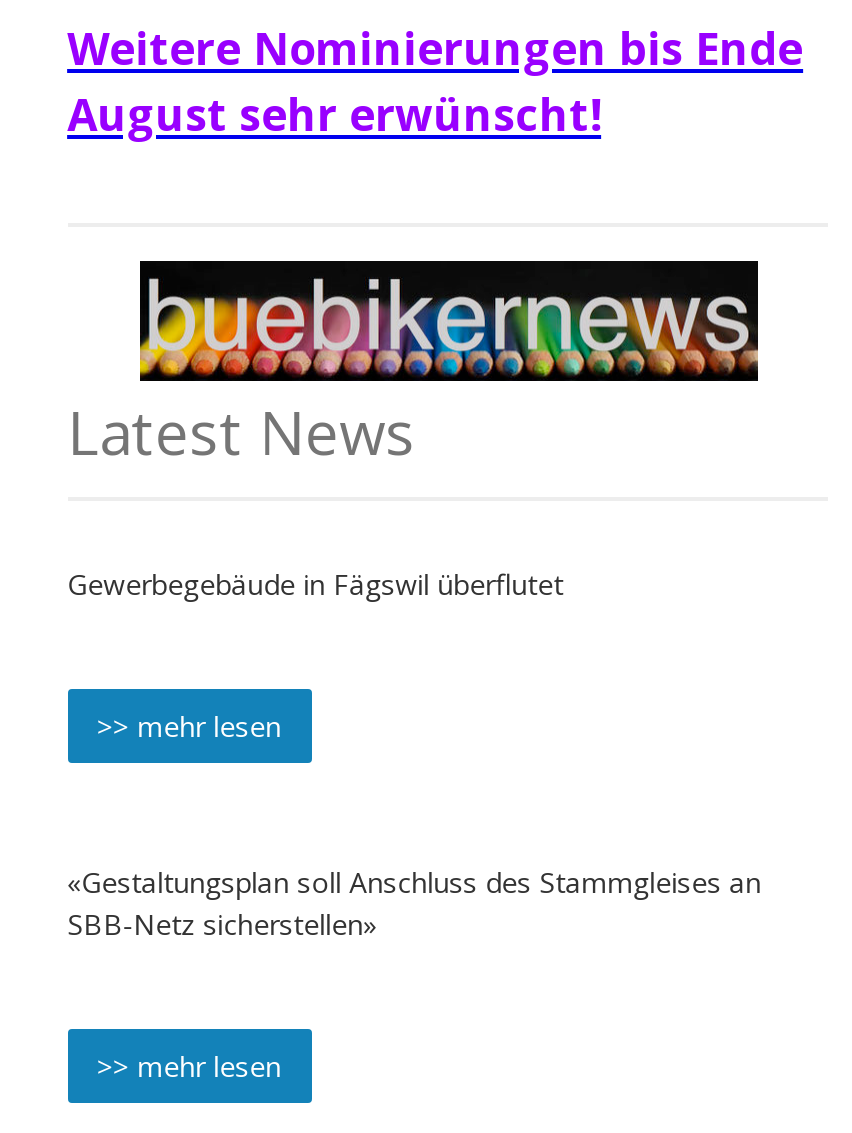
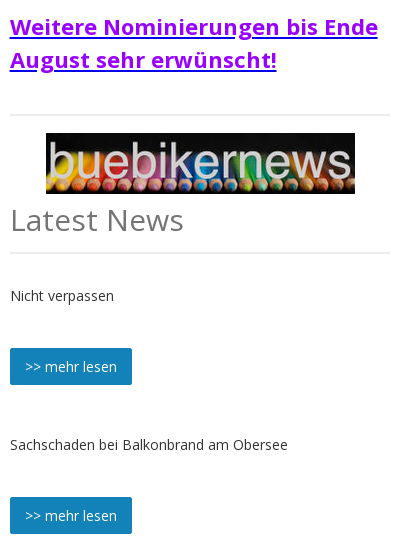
- Gewerbegebäude in Fägswil überflutet
+ Nicht verpassen

- «Gestaltungsplan soll Anschluss des Stammgleises an
- SBB-Netz sicherstellen»
+ Sachschaden bei Balkonbrand am Obersee
